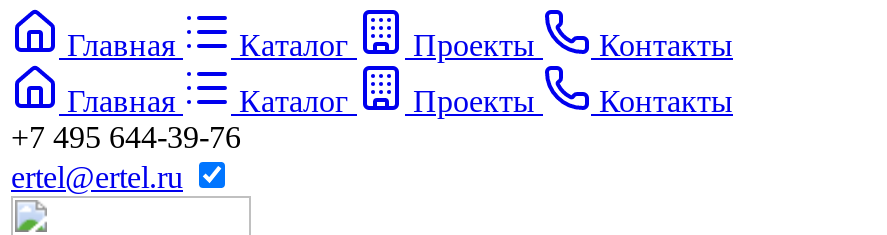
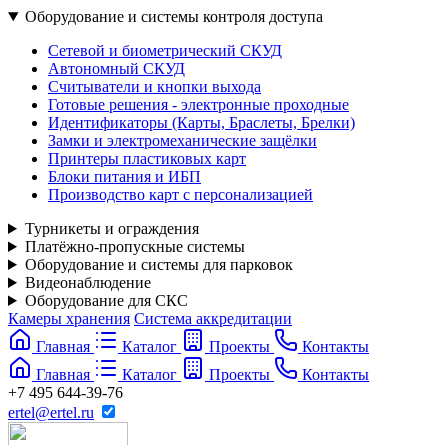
+ Оборудование и системы контроля доступа
+ Сетевой и биометрический СКУД
+ Автономный СКУД
+ Считыватели и кнопки выхода
+ Готовые решения - электронные проходные
+ Идентификаторы (Карты, Браслеты, Брелки)
+ Замки и электромеханические защёлки
+ Принтеры пластиковых карт
+ Блоки питания и ИБП
+ Производство карт с персонализацией
+ Турникеты и ограждения
+ Платёжно-пропускные системы
+ Оборудование и системы для парковок
+ Видеонаблюдение
+ Оборудование для СКС
+ Камеры хранения Система аккредитации
